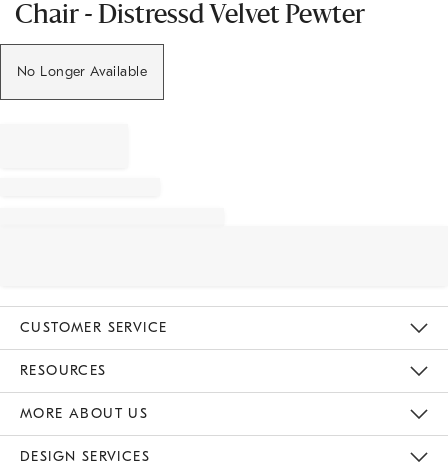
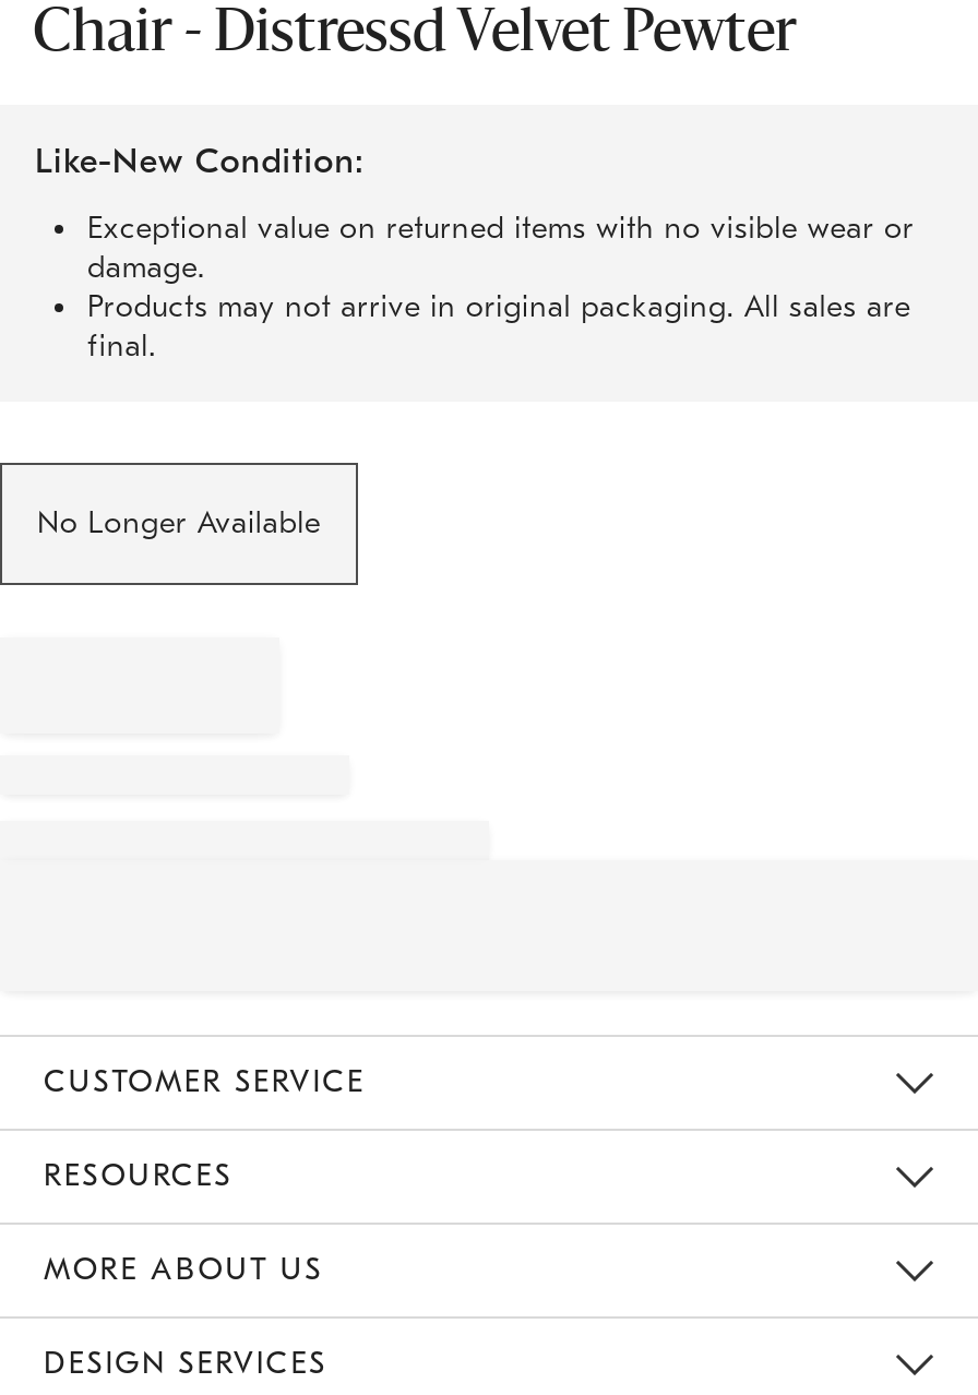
+ Like-New Condition:
+ Exceptional value on returned items with no visible wear or
+ damage.
+ Products may not arrive in original packaging. All sales are
+ final.
